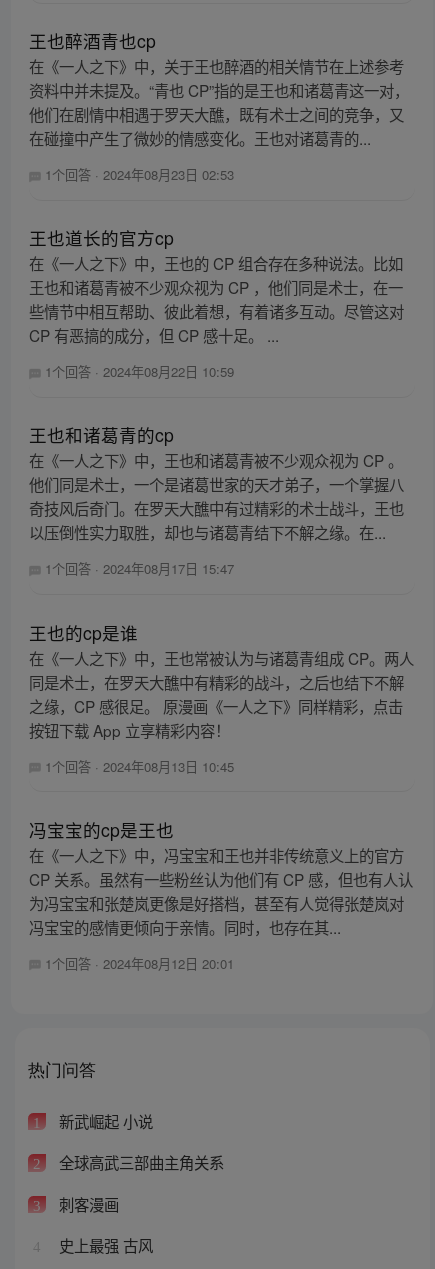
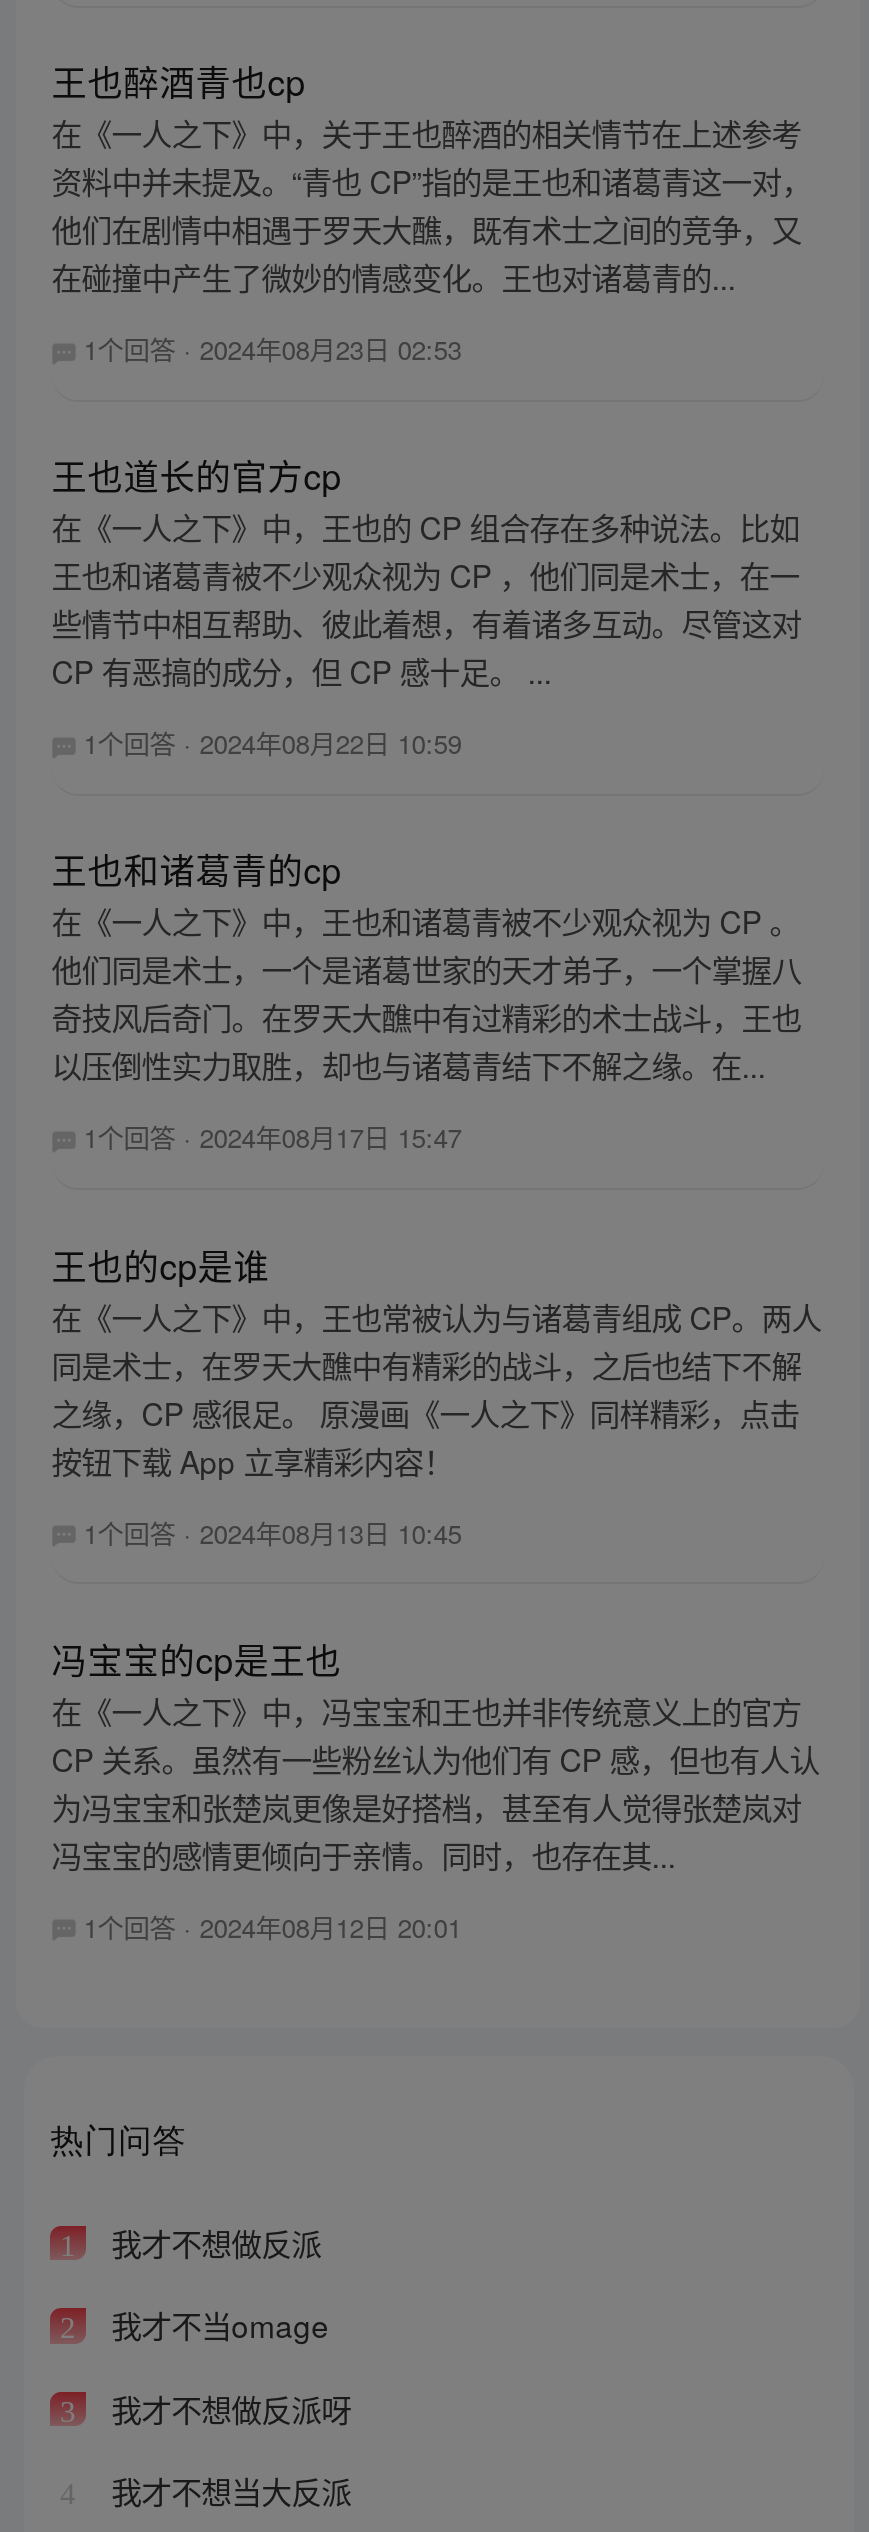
- 新武崛起 小说
+ 我才不想做反派

- 全球高武三部曲主角关系
+ 我才不当omage

- 刺客漫画
+ 我才不想做反派呀

- 史上最强 古风
+ 我才不想当大反派
